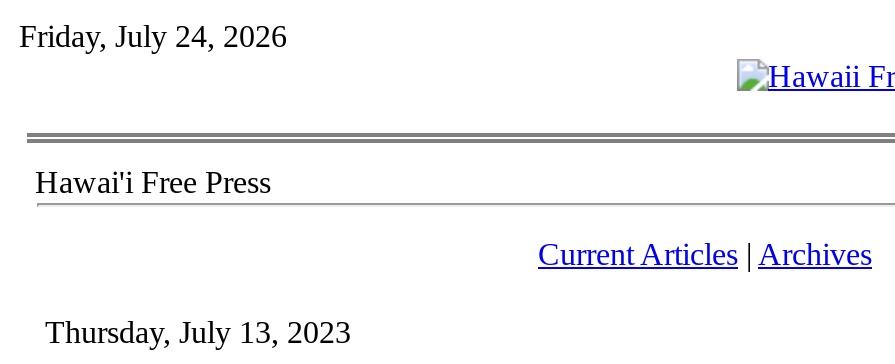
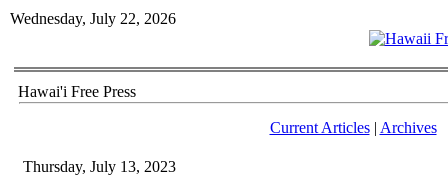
- Friday, July 24, 2026
+ Wednesday, July 22, 2026
